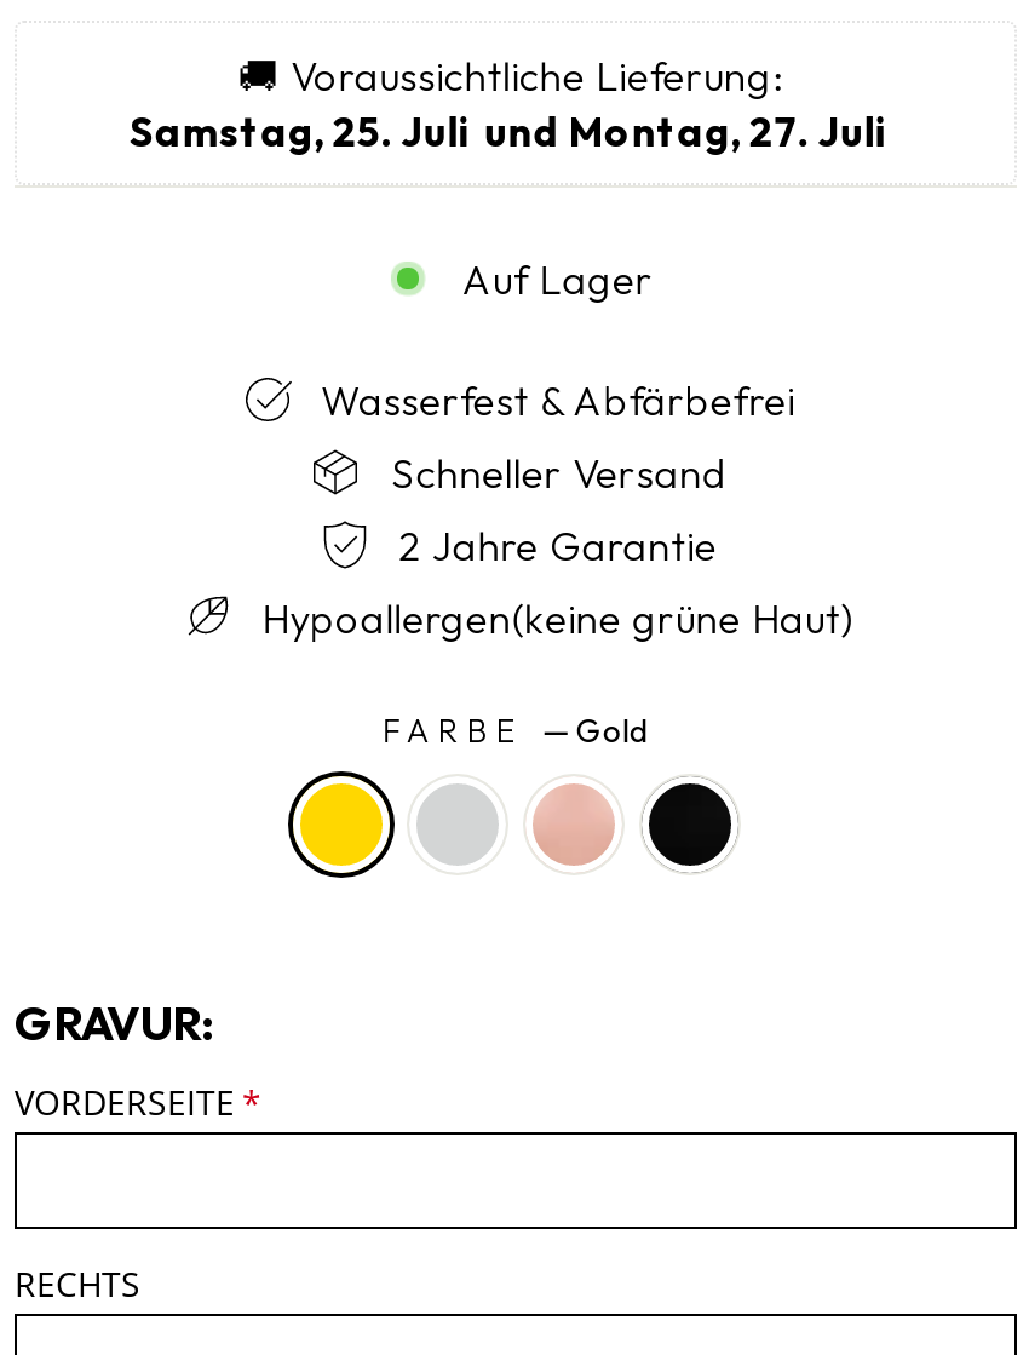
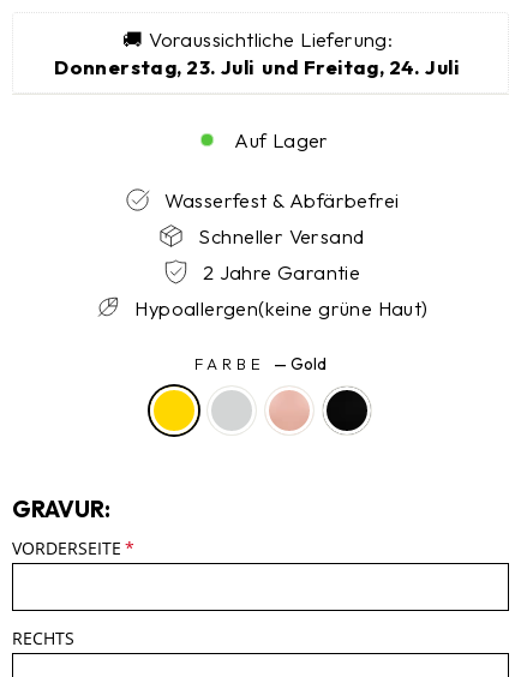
- Samstag, 25. Juli und Montag, 27. Juli
+ Donnerstag, 23. Juli und Freitag, 24. Juli
